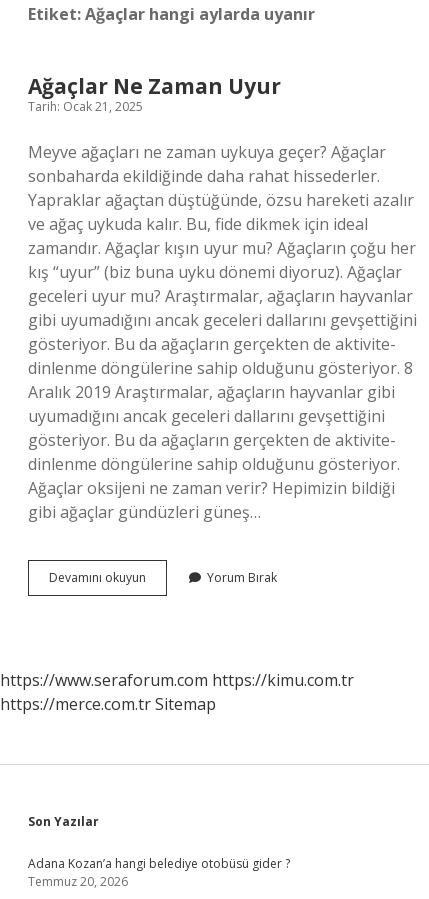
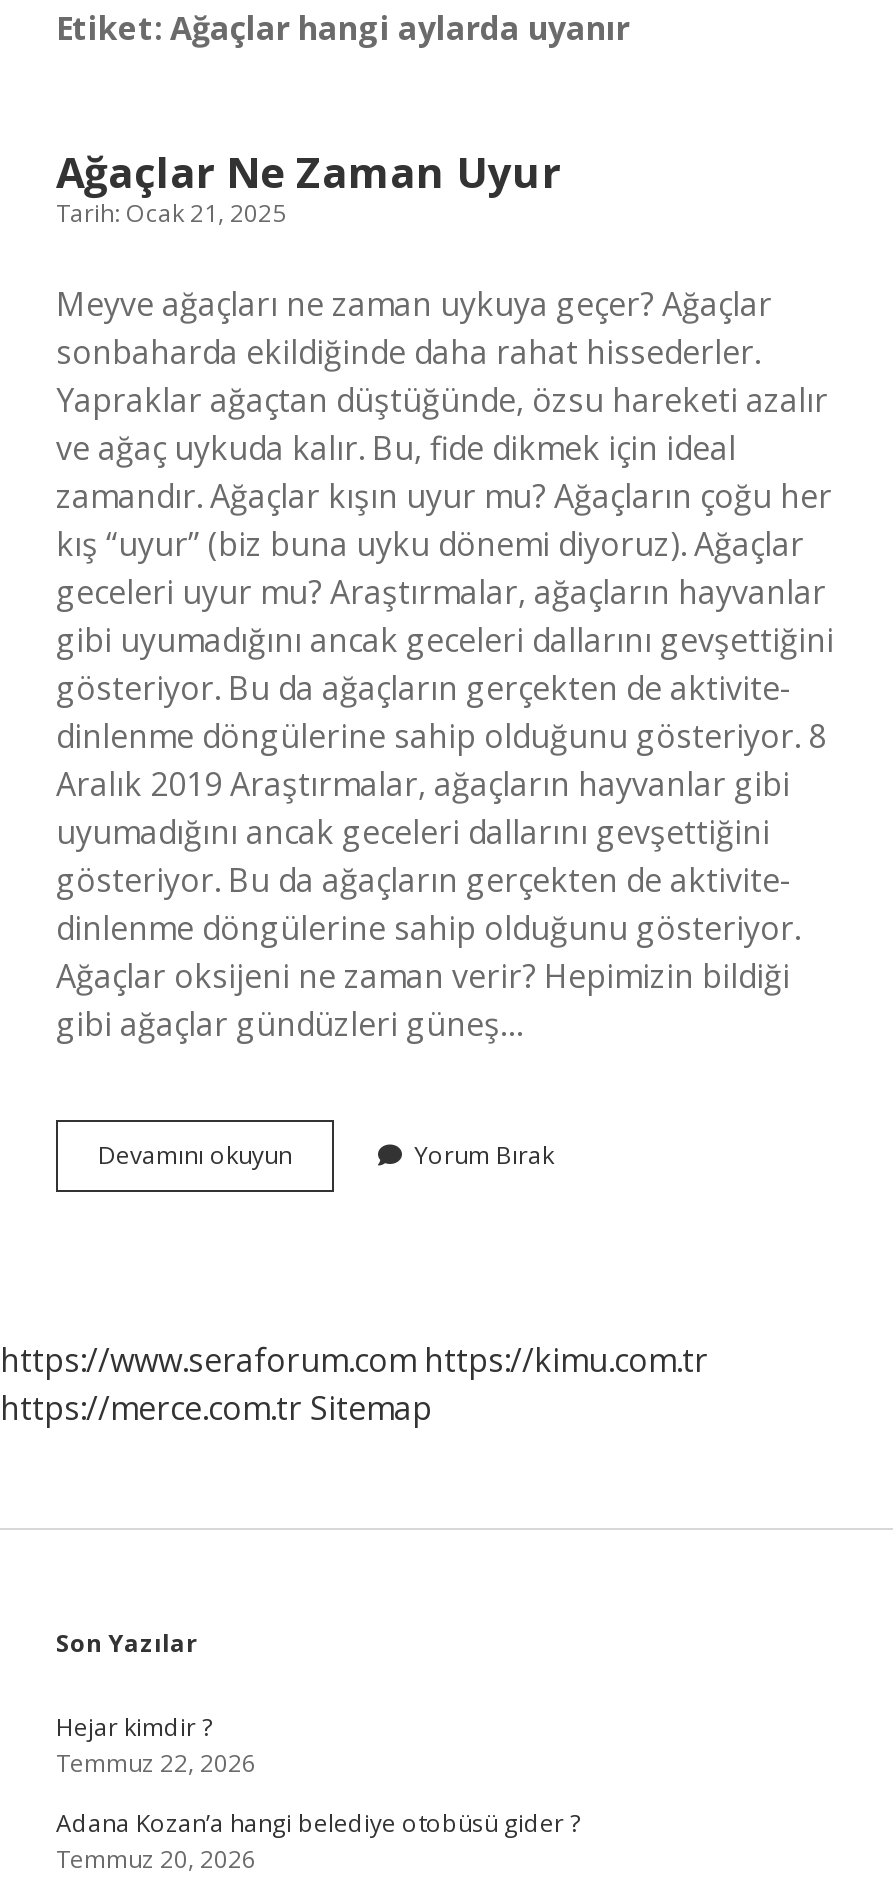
+ Hejar kimdir ?
+ Temmuz 22, 2026
